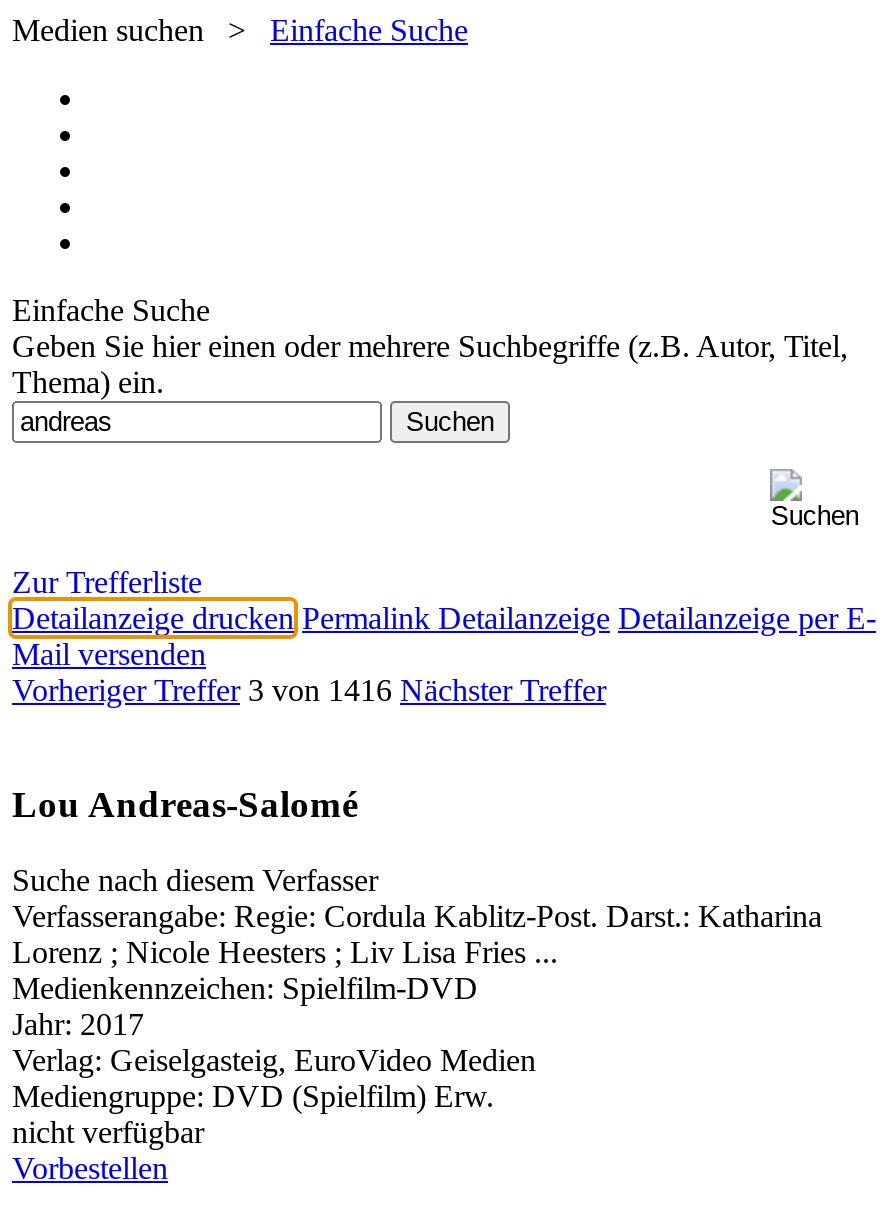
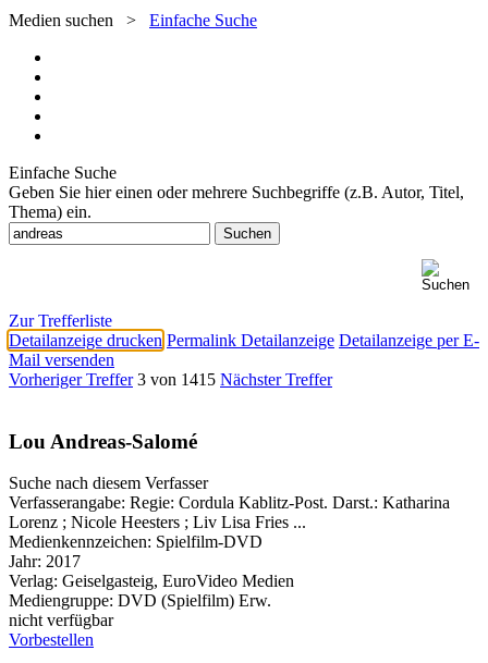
- Vorheriger Treffer 3 von 1416 Nächster Treffer
+ Vorheriger Treffer 3 von 1415 Nächster Treffer
